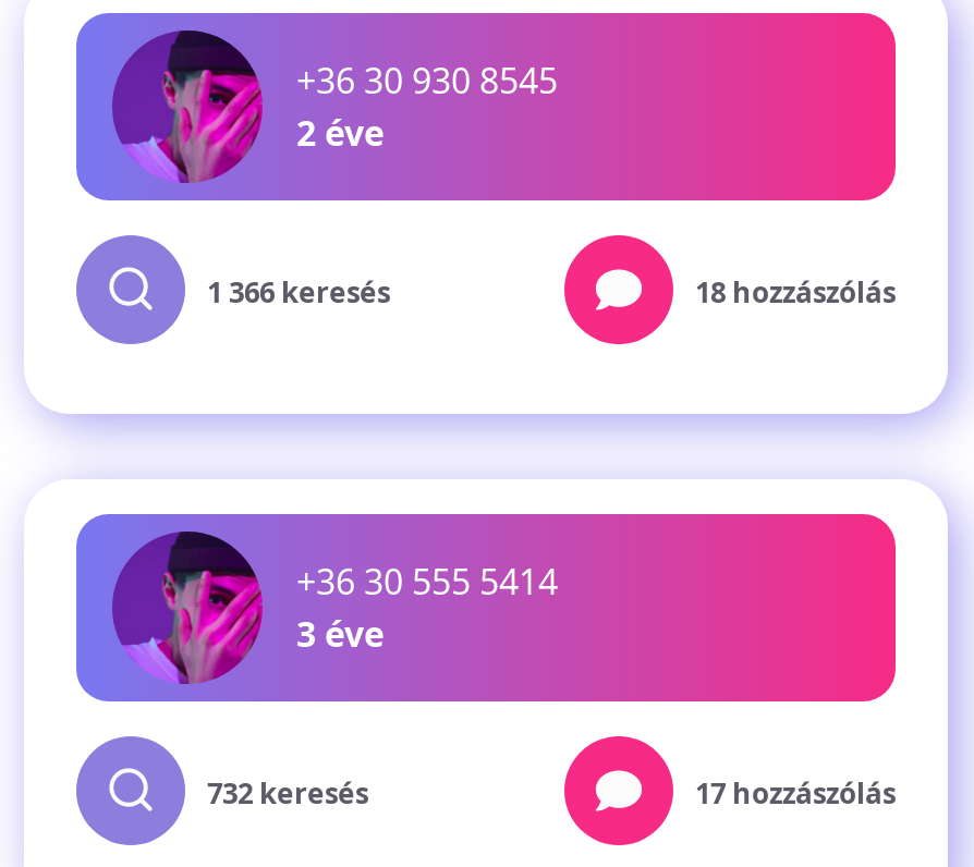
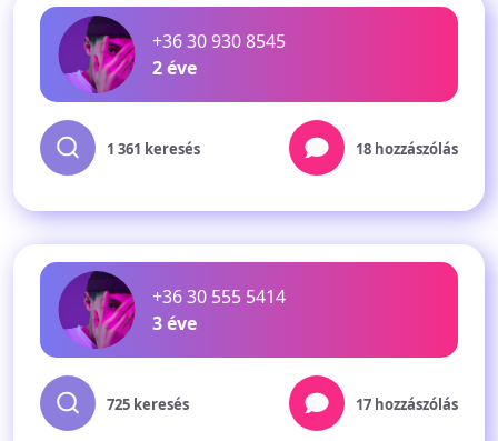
- 1 366 keresés
+ 1 361 keresés

- 732 keresés
+ 725 keresés
